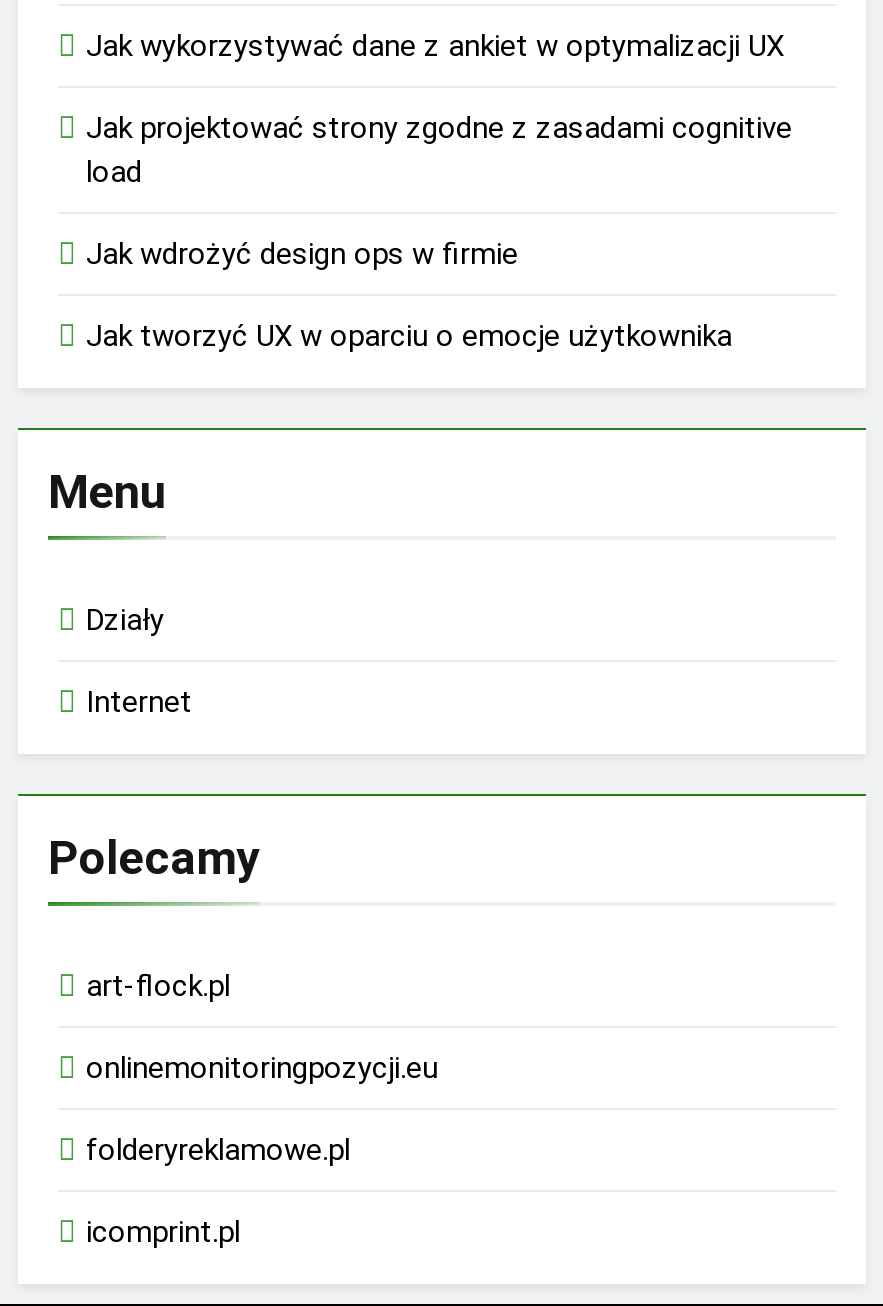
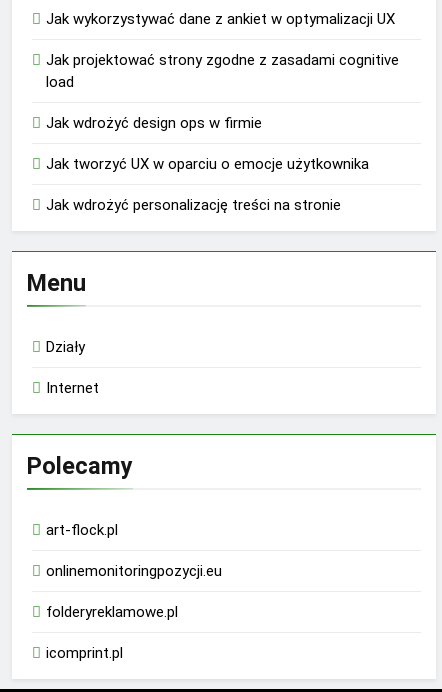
+ Jak wdrożyć personalizację treści na stronie
